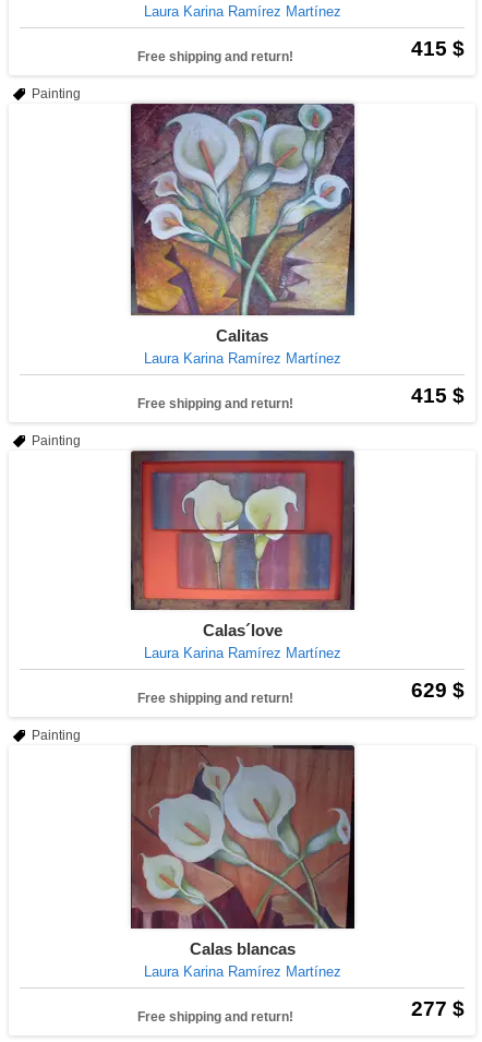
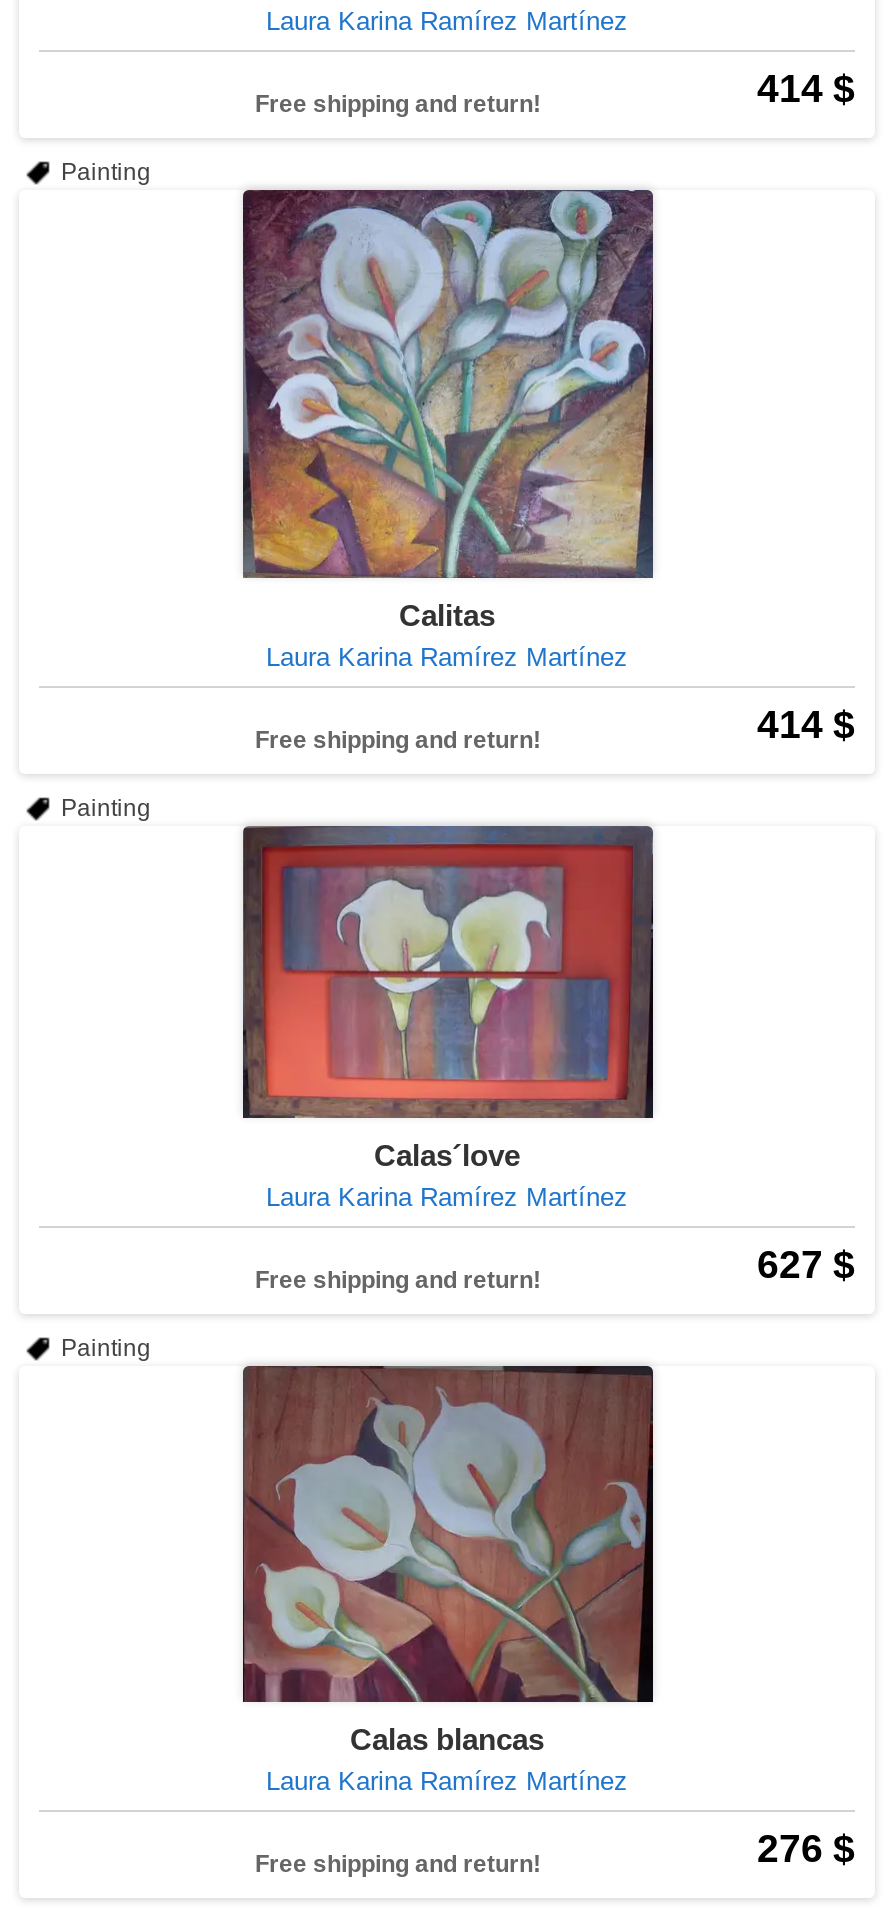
- 415 $
+ 414 $

- 415 $
+ 414 $

- 629 $
+ 627 $

- 277 $
+ 276 $
